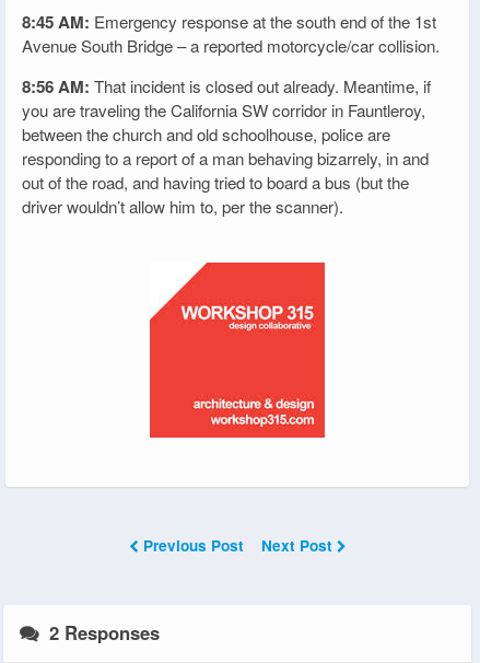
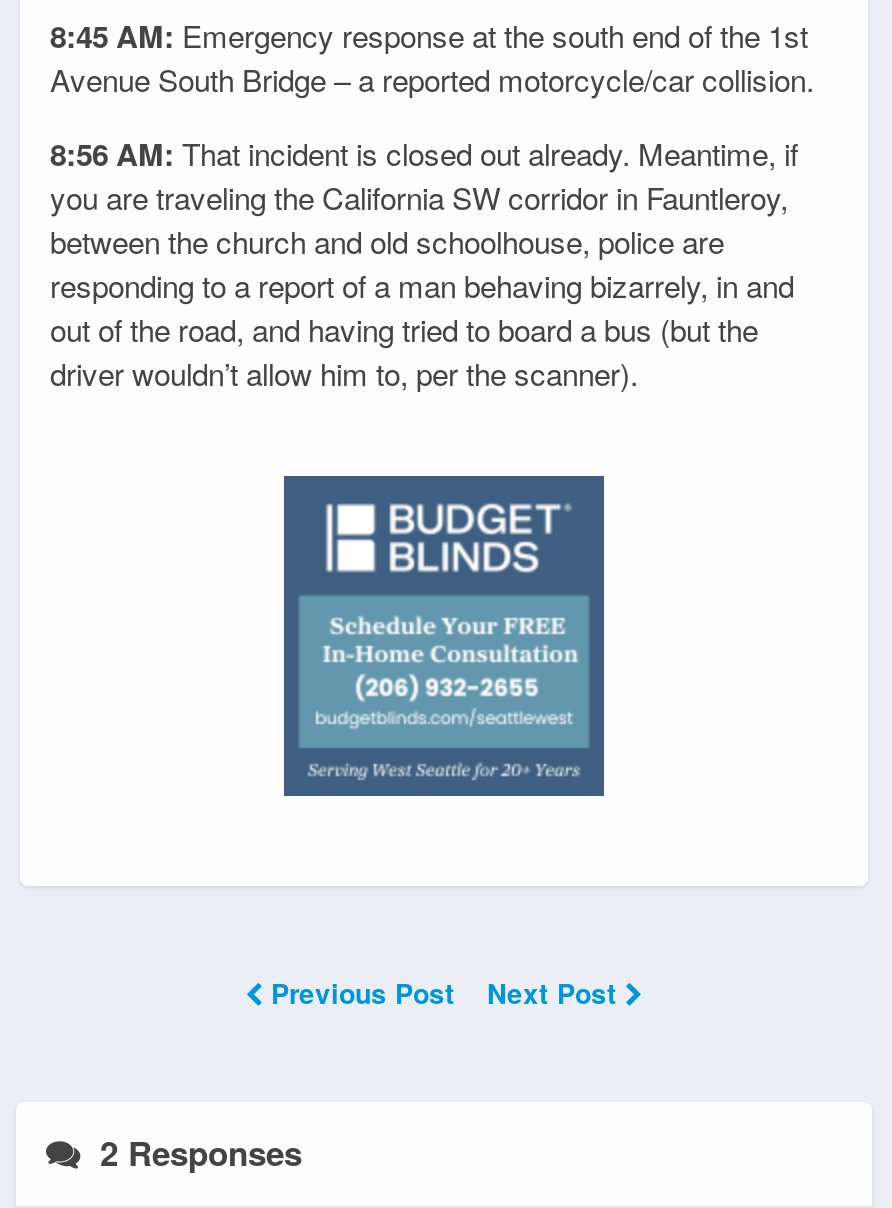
- [image]
+ [image]
